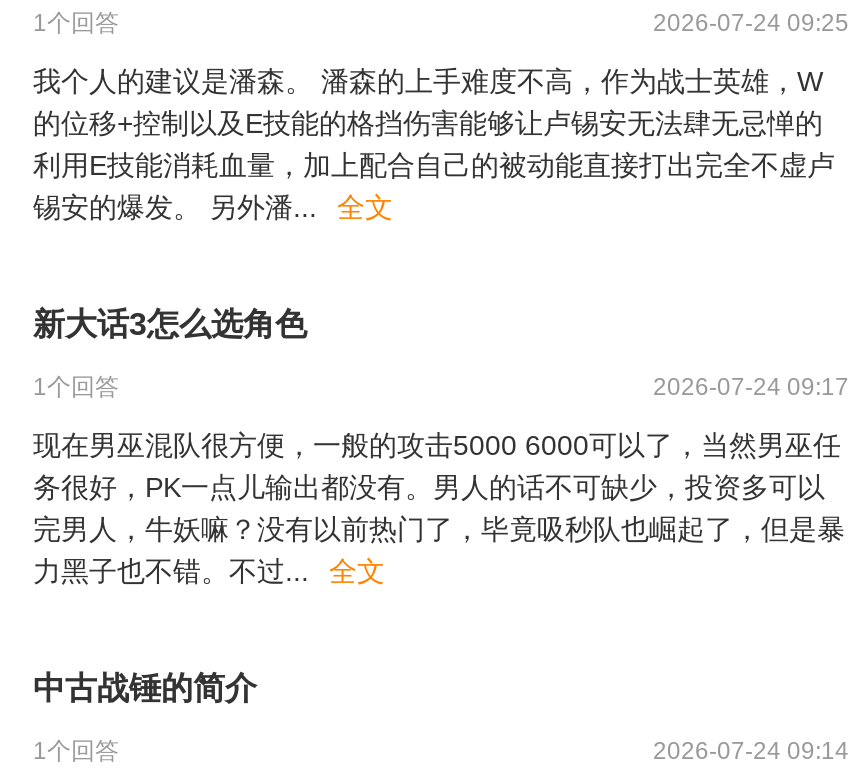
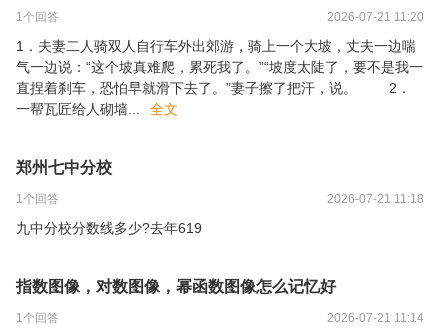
- 2026-07-24 09:25
+ 2026-07-21 11:20

- 我个人的建议是潘森。 潘森的上手难度不高，作为战士英雄，W
- 的位移+控制以及E技能的格挡伤害能够让卢锡安无法肆无忌惮的
- 利用E技能消耗血量，加上配合自己的被动能直接打出完全不虚卢
- 锡安的爆发。 另外潘...
+ 1．夫妻二人骑双人自行车外出郊游，骑上一个大坡，丈夫一边喘
+ 气一边说：“这个坡真难爬，累死我了。”“坡度太陡了，要不是我一
+ 直捏着刹车，恐怕早就滑下去了。”妻子擦了把汗，说。 2．
+ 一帮瓦匠给人砌墙...

- 新大话3怎么选角色
+ 郑州七中分校

- 2026-07-24 09:17
+ 2026-07-21 11:18

- 现在男巫混队很方便，一般的攻击5000 6000可以了，当然男巫任
- 务很好，PK一点儿输出都没有。男人的话不可缺少，投资多可以
- 完男人，牛妖嘛？没有以前热门了，毕竟吸秒队也崛起了，但是暴
- 力黑子也不错。不过...
- 全文
+ 九中分校分数线多少?去年619

- 中古战锤的简介
+ 指数图像，对数图像，幂函数图像怎么记忆好

- 2026-07-24 09:14
+ 2026-07-21 11:14
